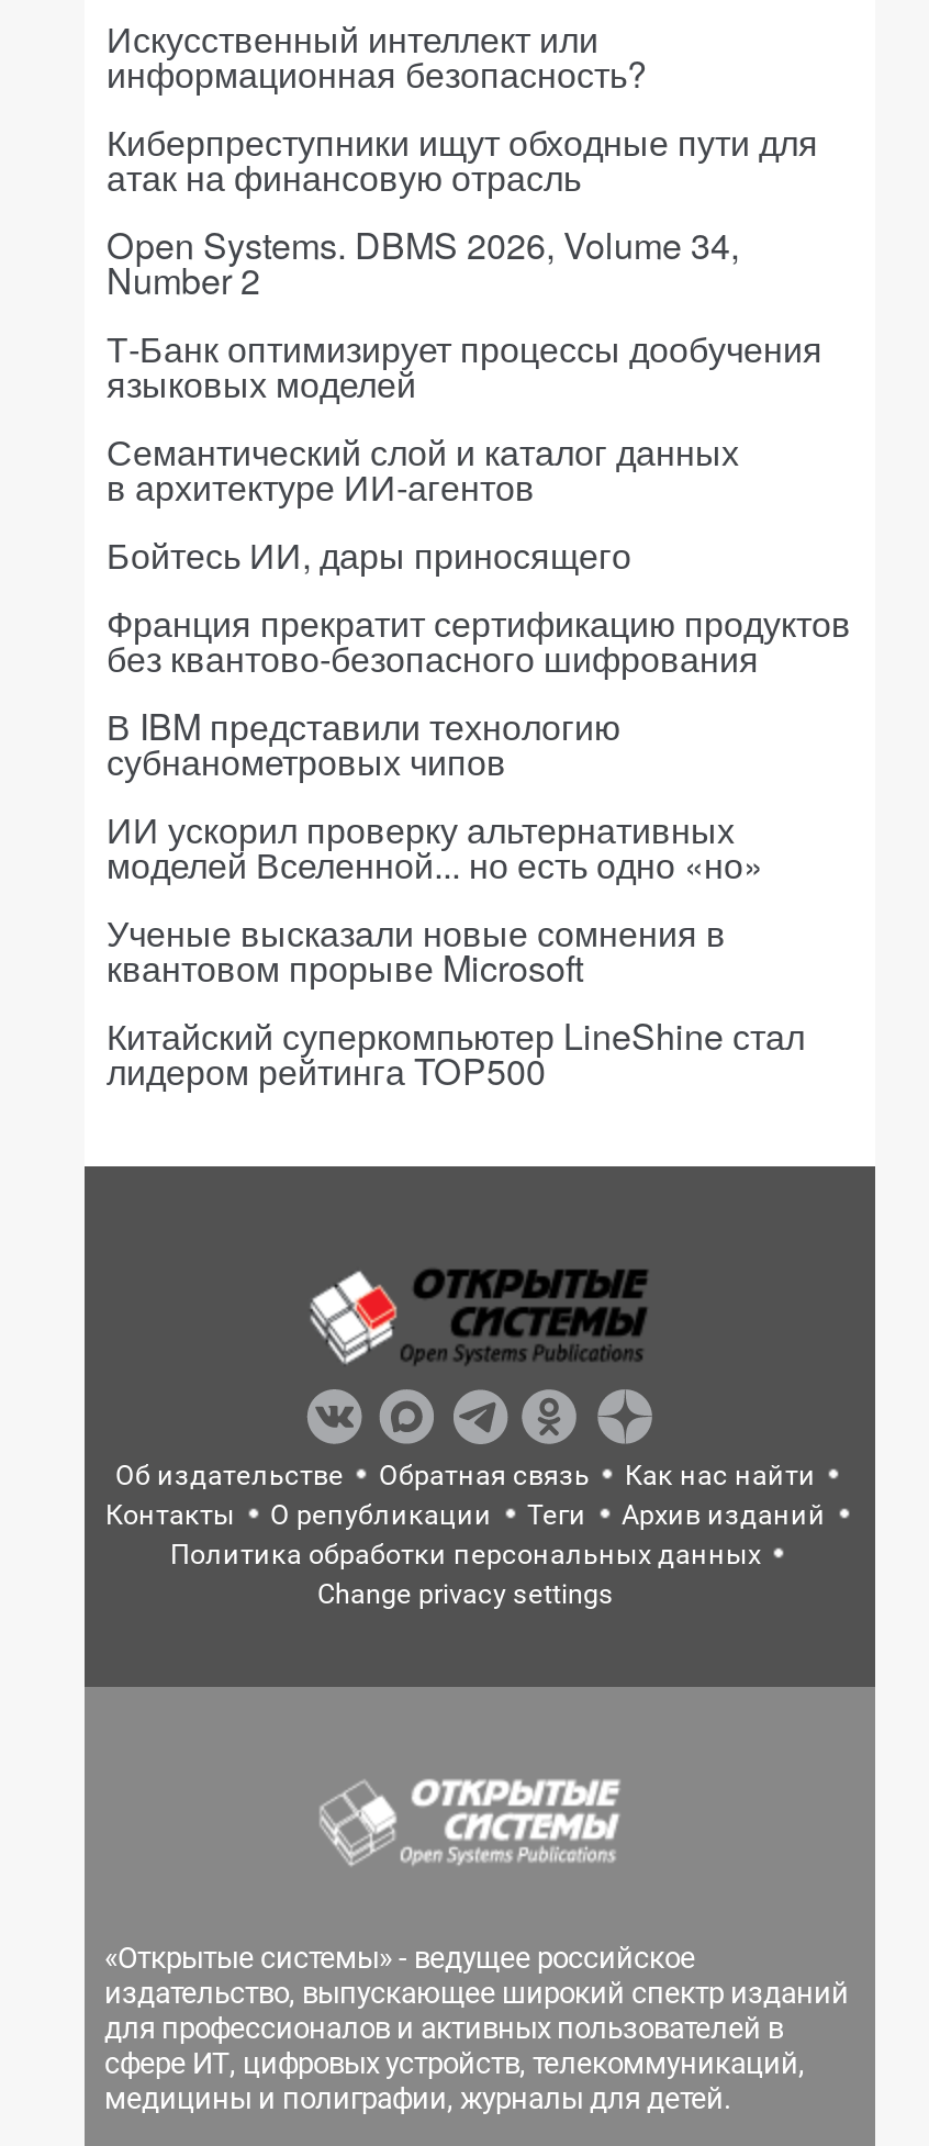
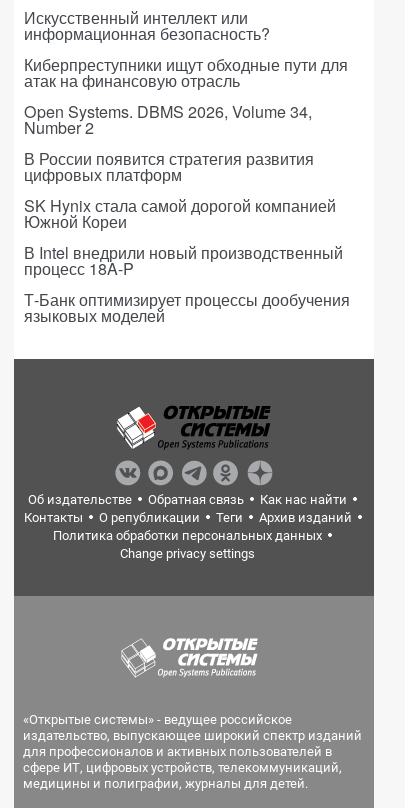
+ В России появится стратегия развития
+ цифровых платформ
+ SK Hynix стала самой дорогой компанией
+ Южной Кореи
+ В Intel внедрили новый производственный
+ процесс 18A-P

moved down: Т-Банк оптимизирует процессы дообучения | языковых моделей

- Семантический слой и каталог данных
- в архитектуре ИИ-агентов
- Бойтесь ИИ, дары приносящего
- Франция прекратит сертификацию продуктов
- без квантово-безопасного шифрования
- В IBM представили технологию
- субнанометровых чипов
- ИИ ускорил проверку альтернативных
- моделей Вселенной... но есть одно «но»
- Ученые высказали новые сомнения в
- квантовом прорыве Microsoft
- Китайский суперкомпьютер LineShine стал
- лидером рейтинга TOP500
